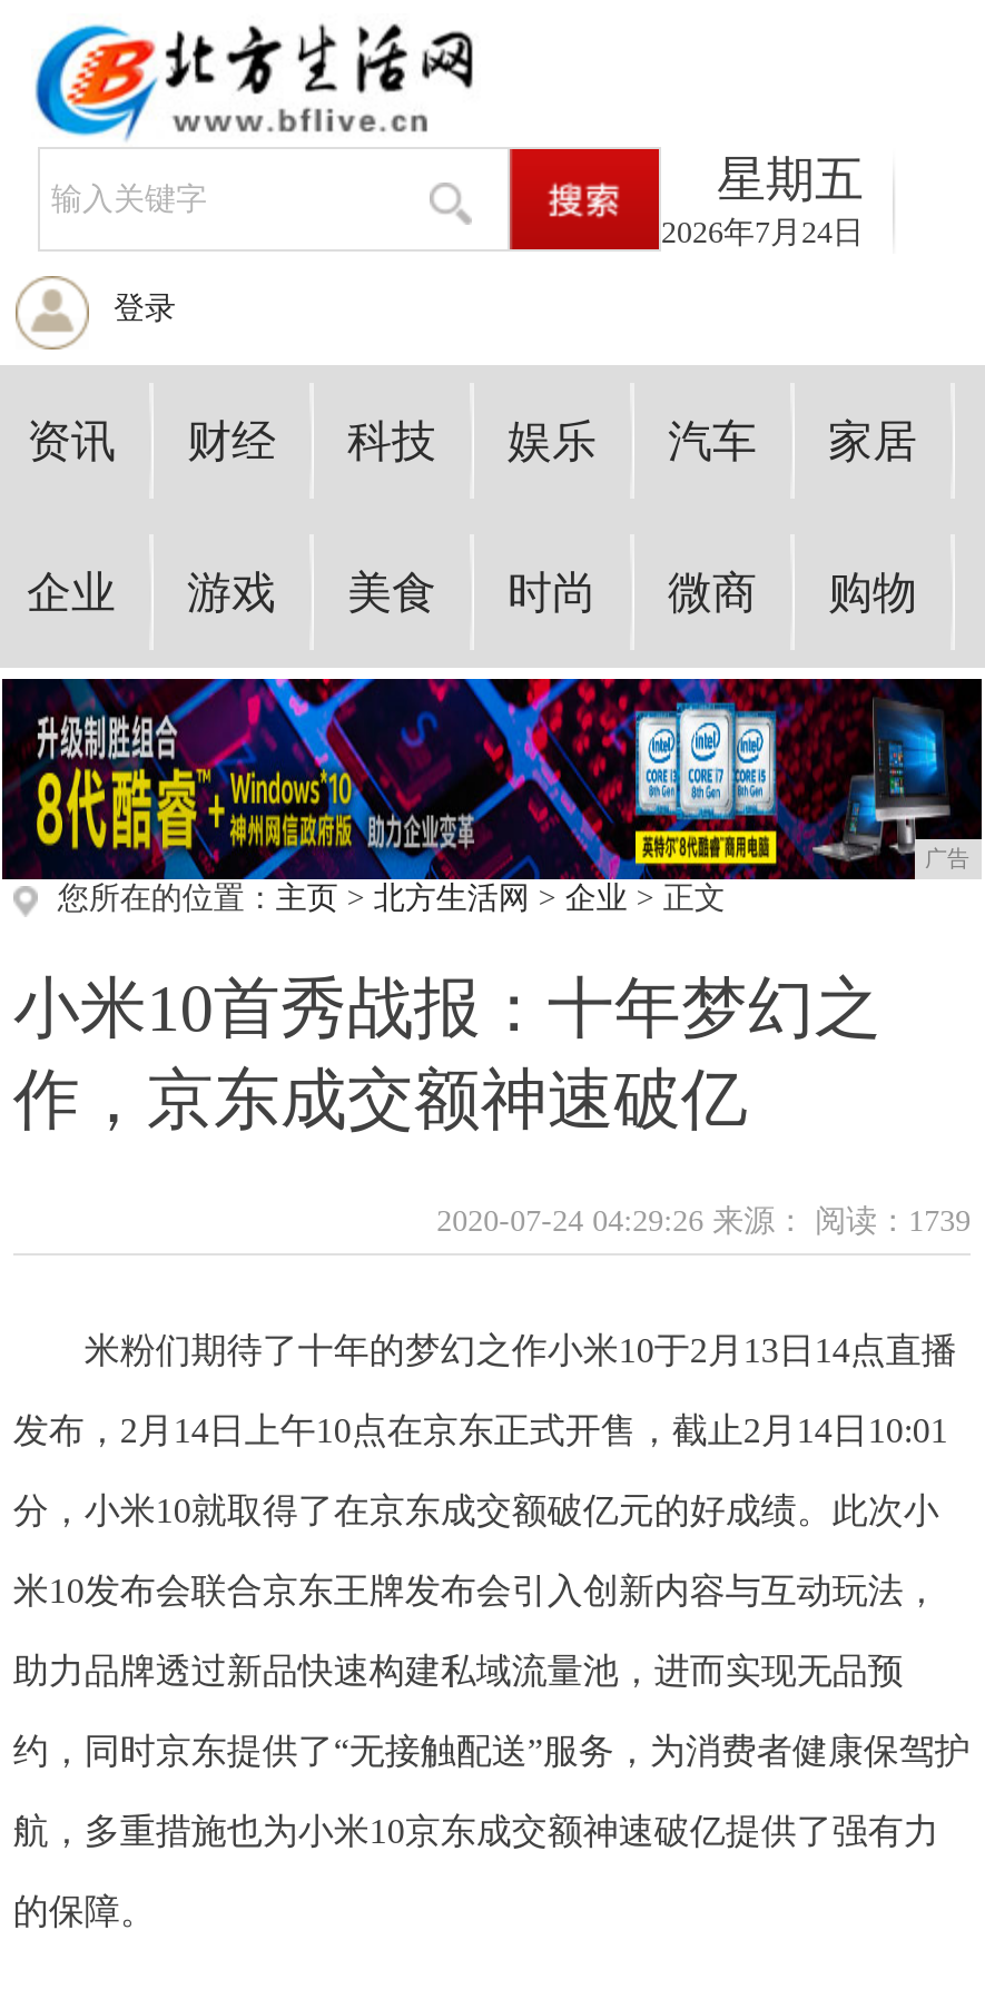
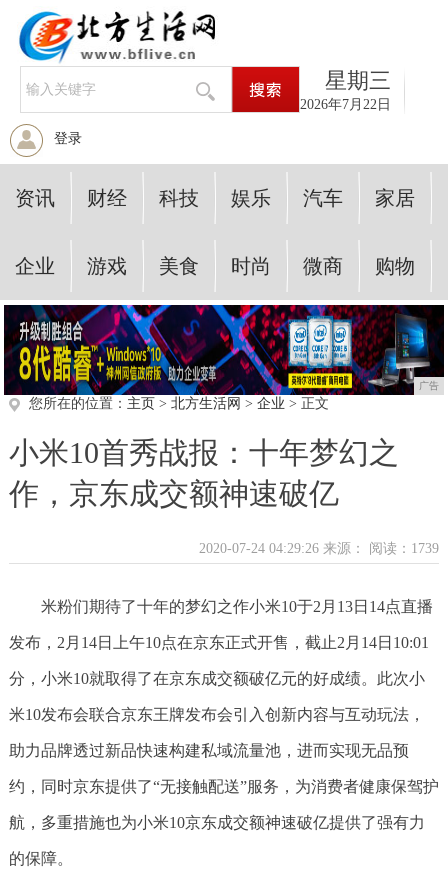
- 星期五
+ 星期三

- 2026年7月24日
+ 2026年7月22日
